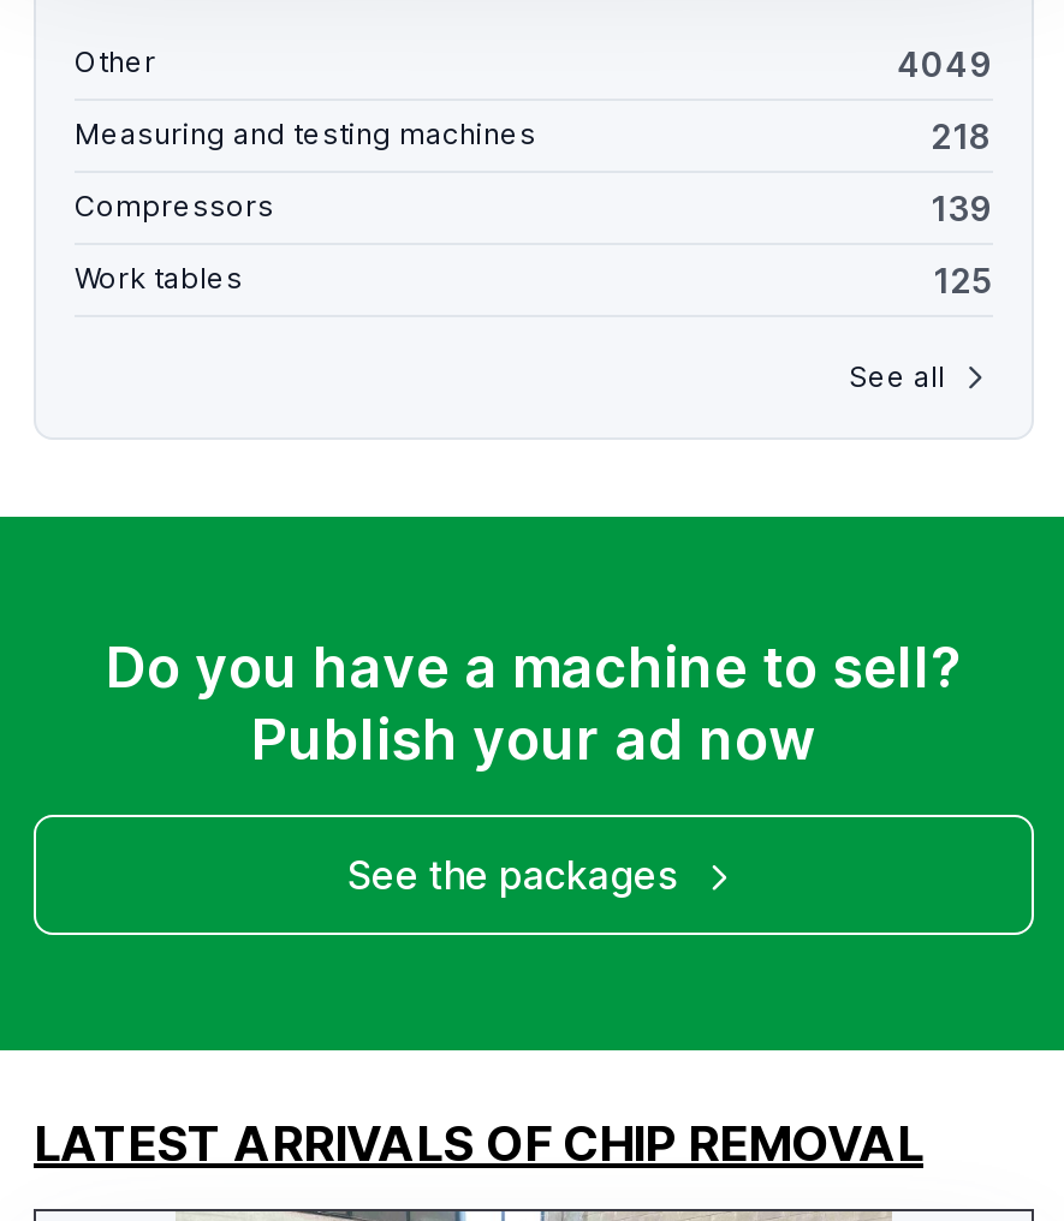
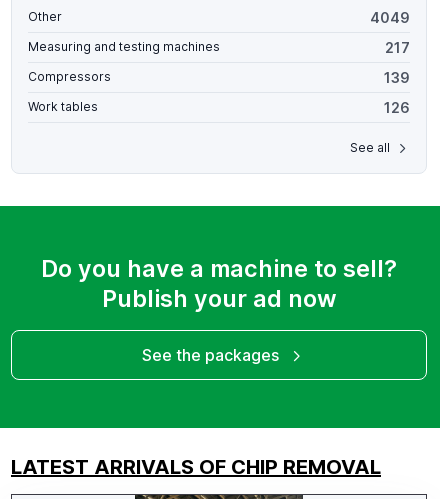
- 218
+ 217

- 125
+ 126
